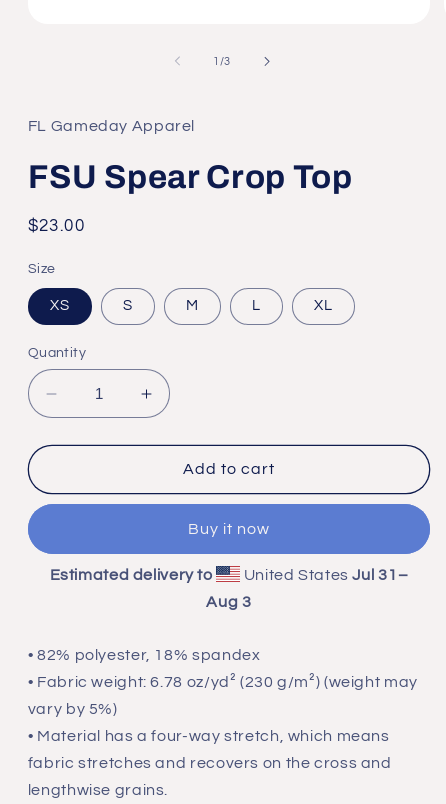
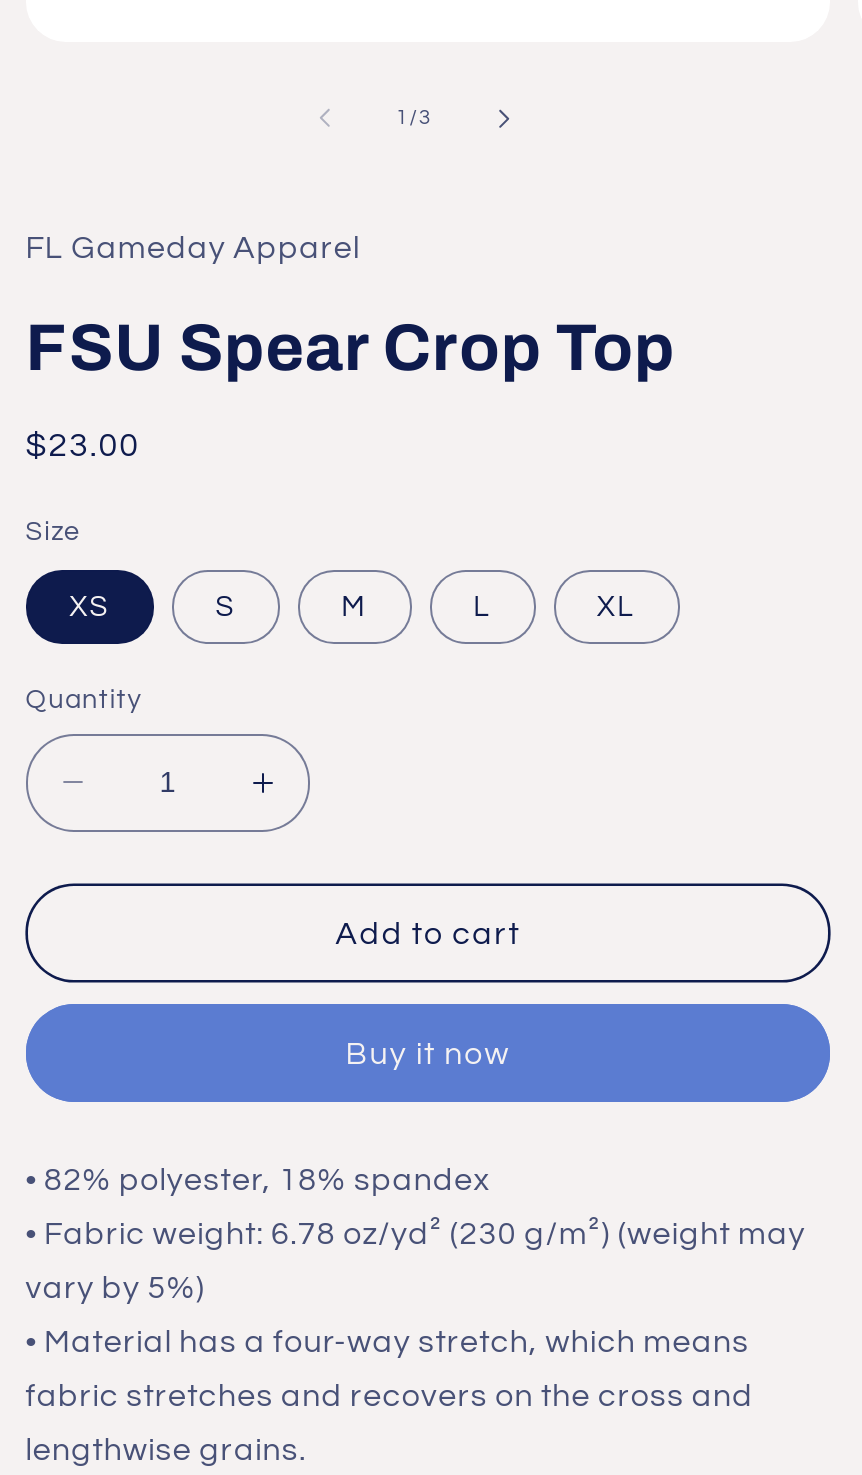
- Estimated delivery to
- United States Jul 31–
- Aug 3
